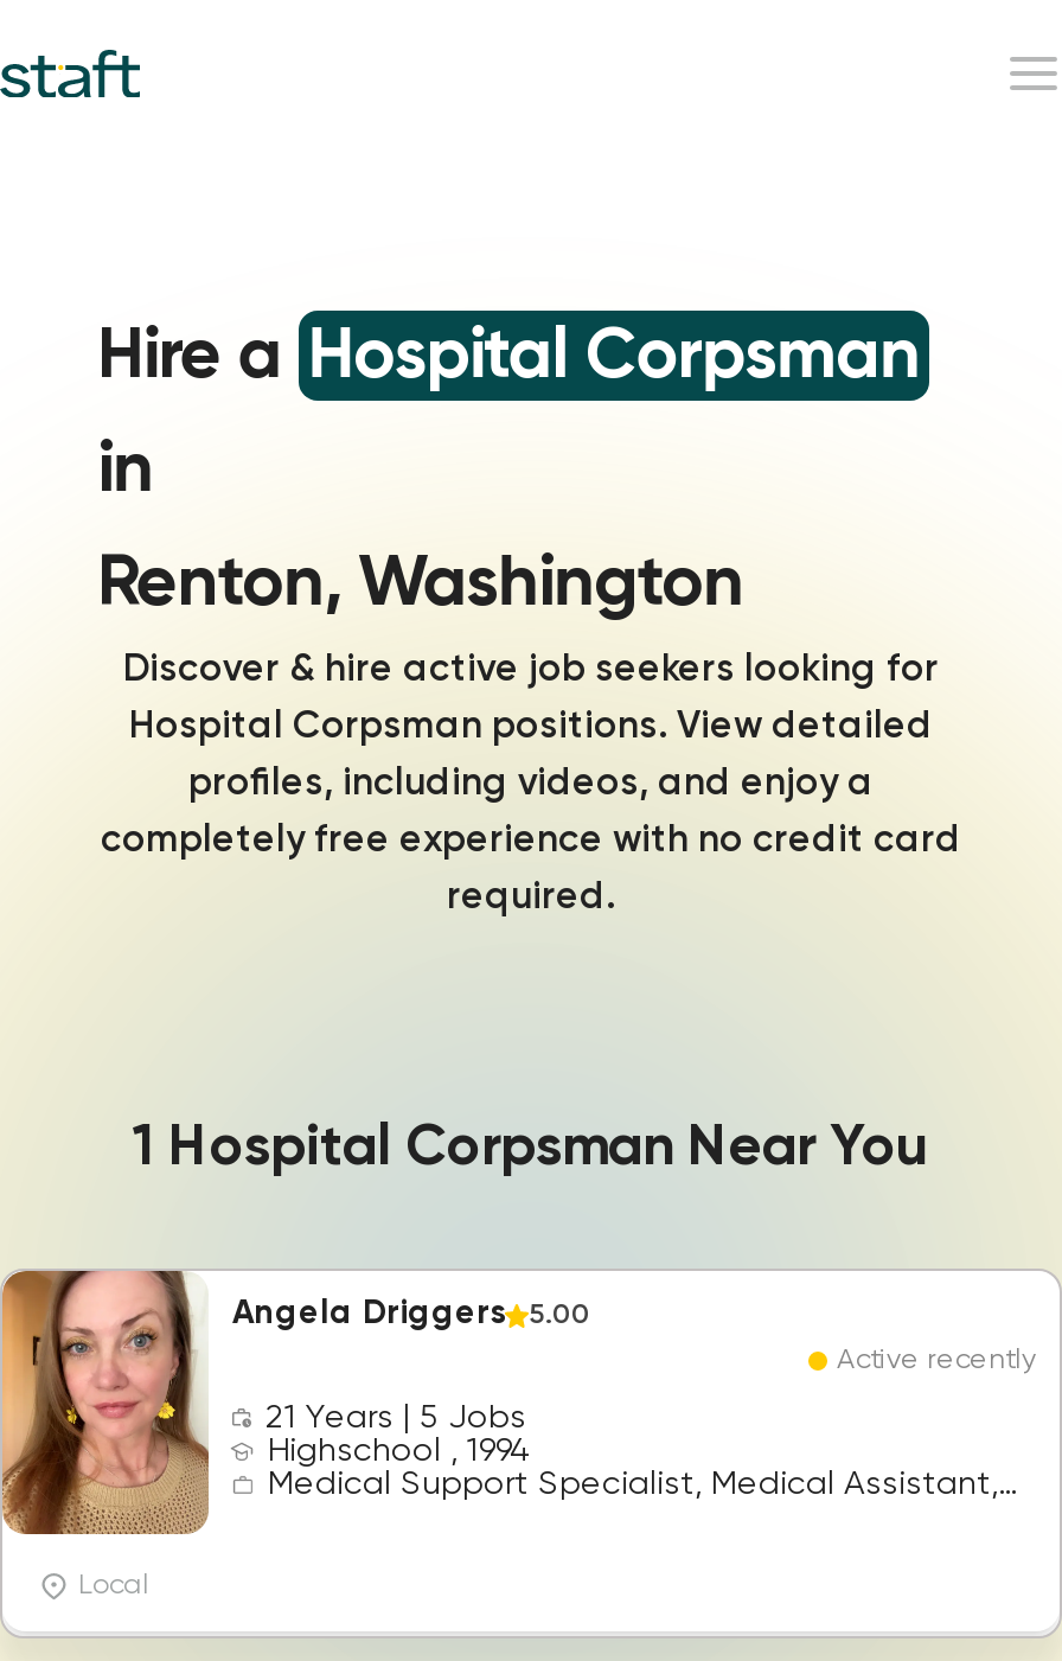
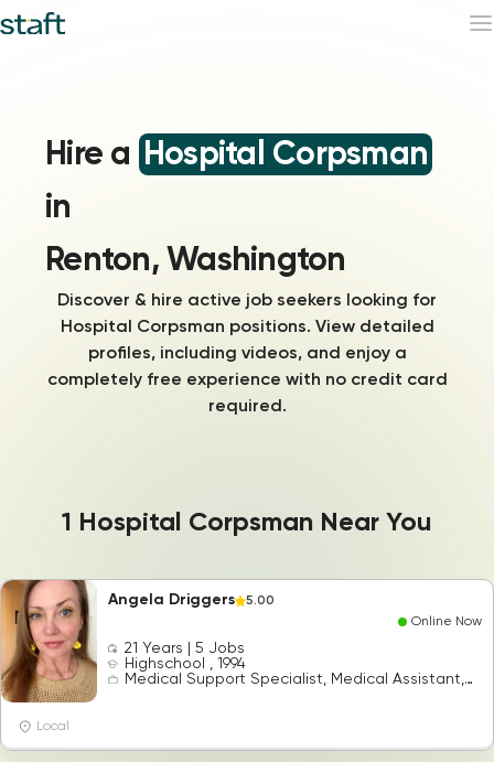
- Active recently
+ Online Now
